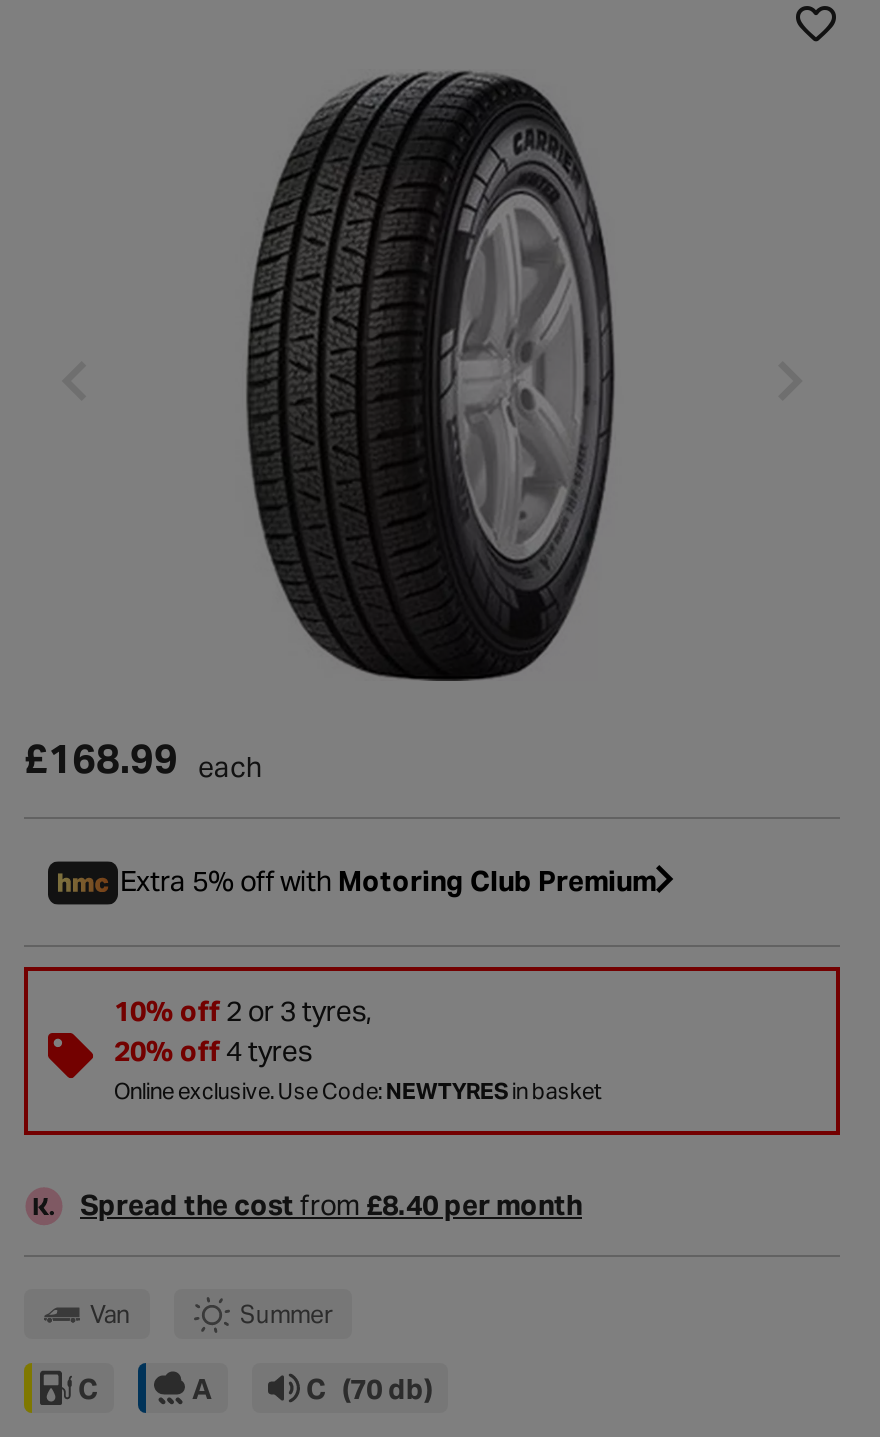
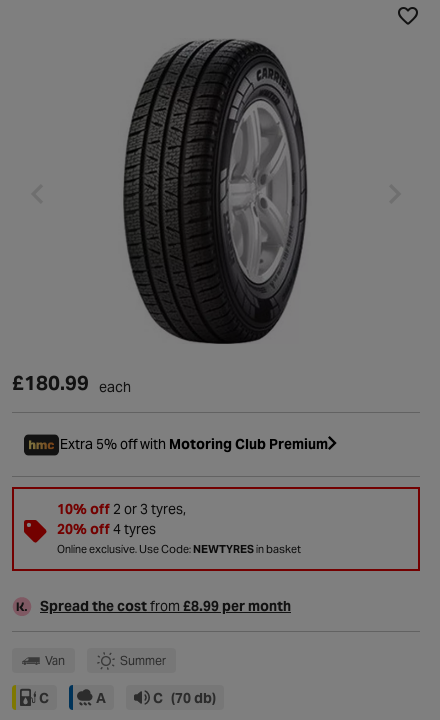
- £168.99 each
+ £180.99 each

- Spread the cost from £8.40 per month
+ Spread the cost from £8.99 per month
